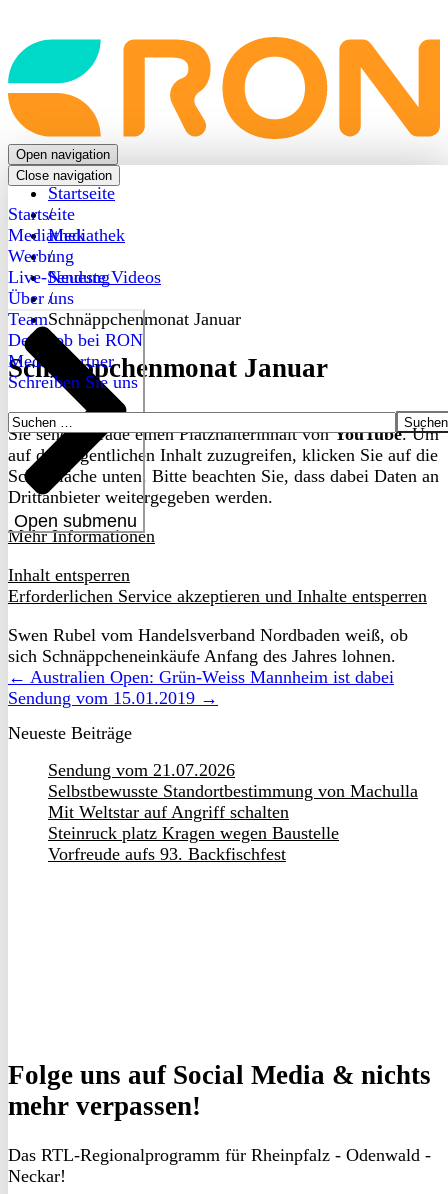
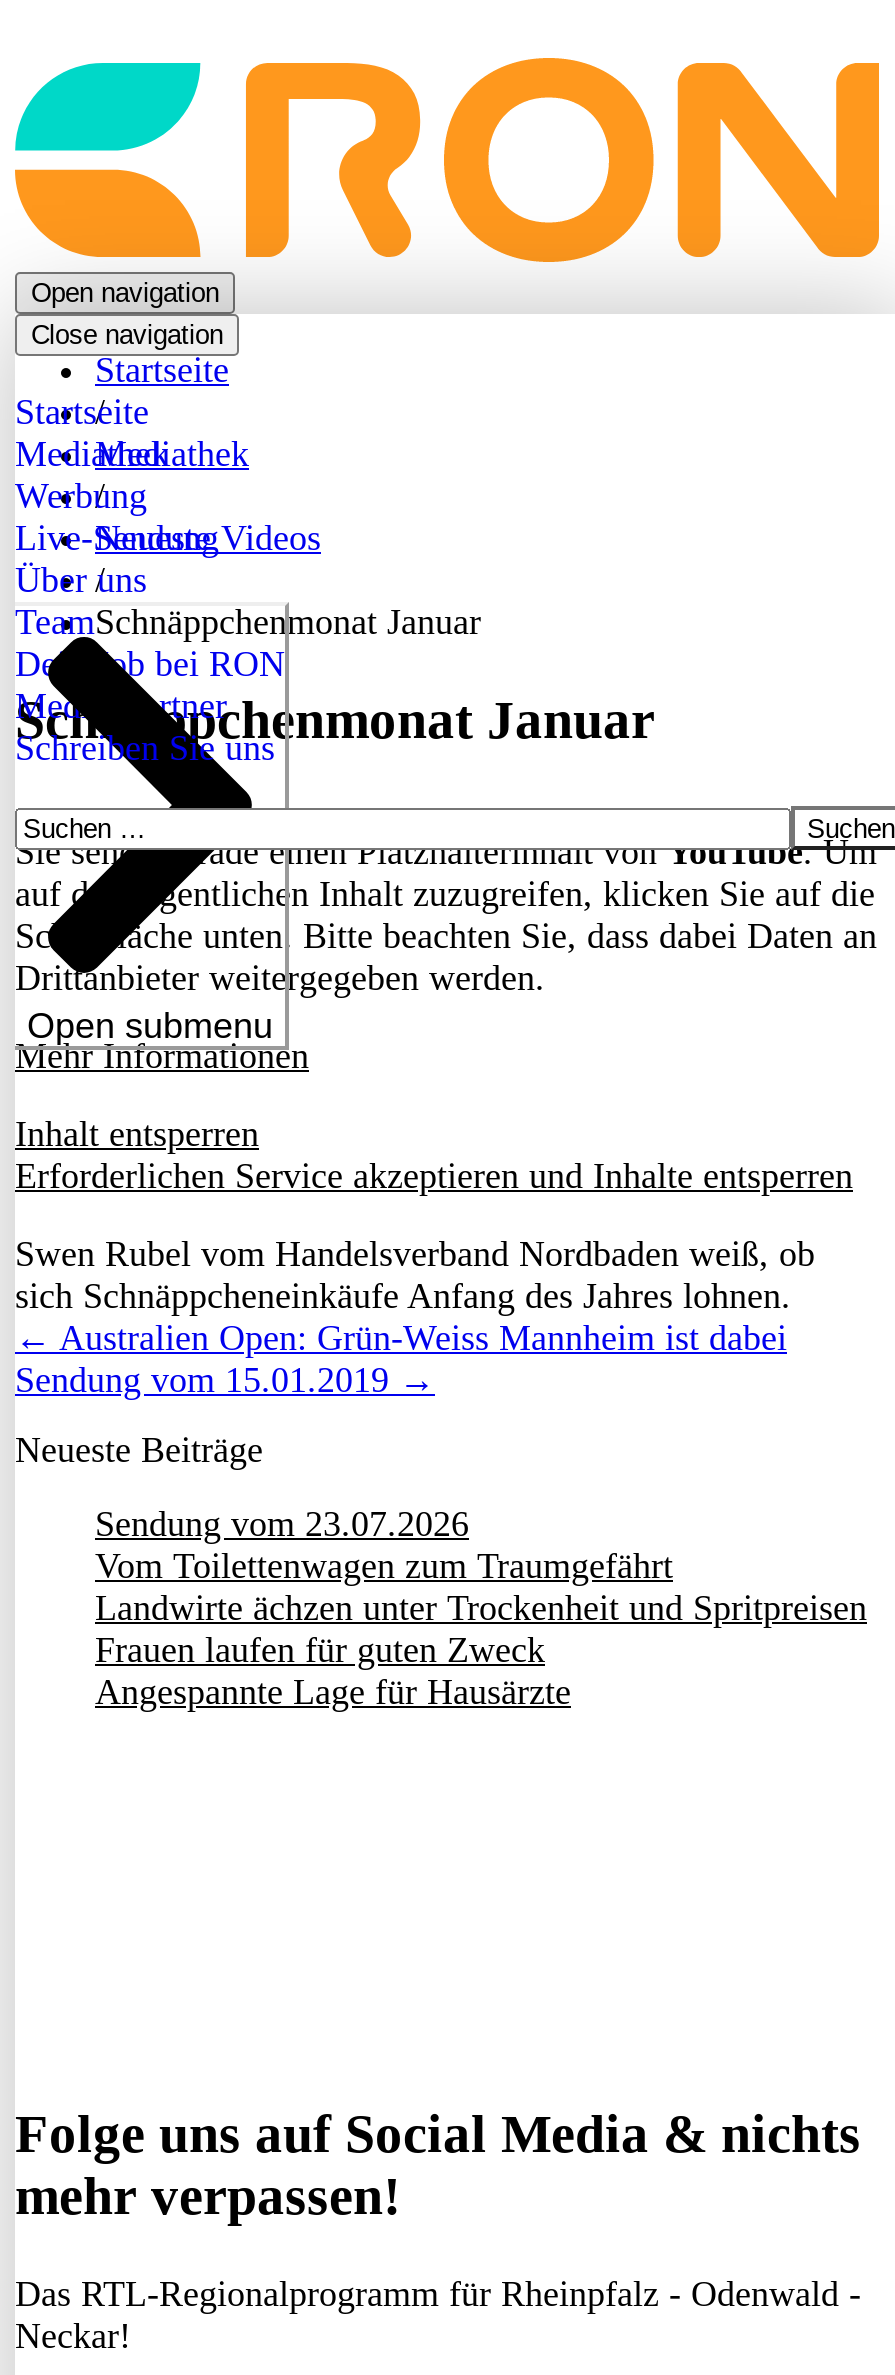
- Sendung vom 21.07.2026
- Selbstbewusste Standortbestimmung von Machulla
- Mit Weltstar auf Angriff schalten
- Steinruck platz Kragen wegen Baustelle
- Vorfreude aufs 93. Backfischfest
+ Sendung vom 23.07.2026
+ Vom Toilettenwagen zum Traumgefährt
+ Landwirte ächzen unter Trockenheit und Spritpreisen
+ Frauen laufen für guten Zweck
+ Angespannte Lage für Hausärzte
